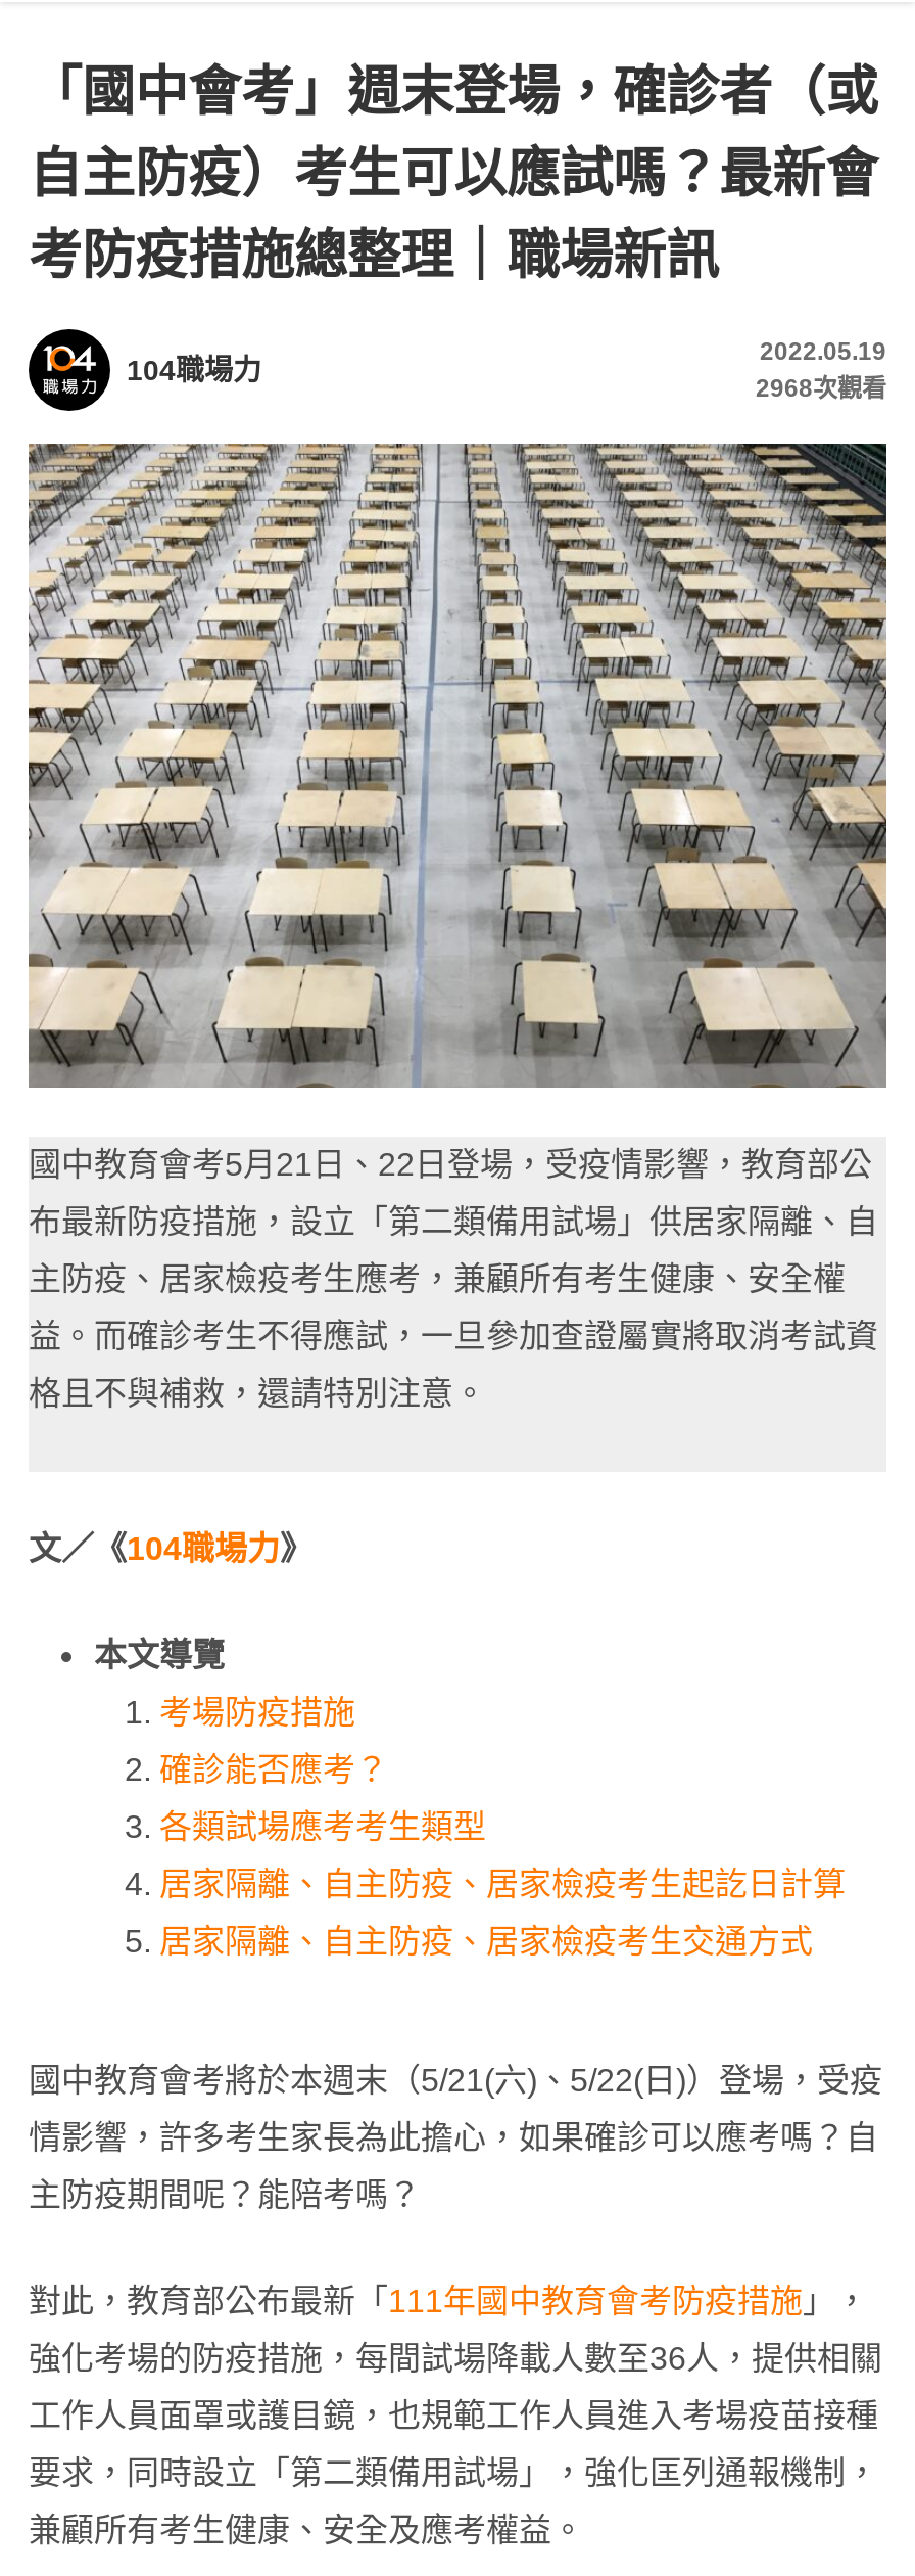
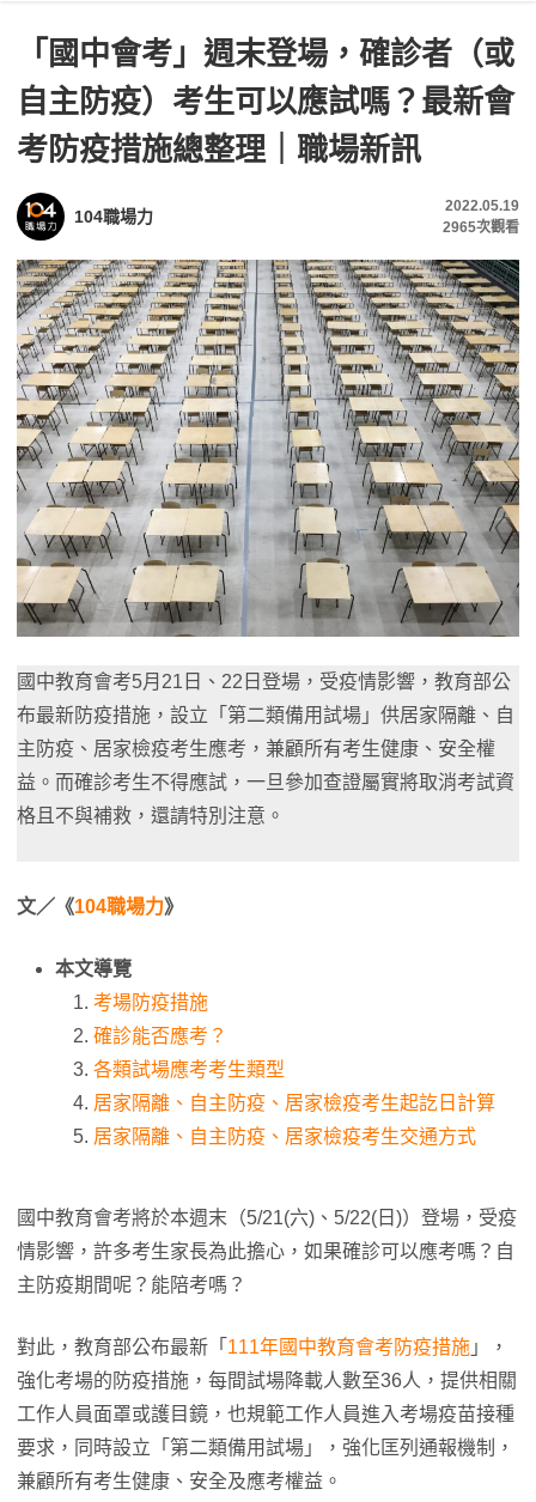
- 2968次觀看
+ 2965次觀看
